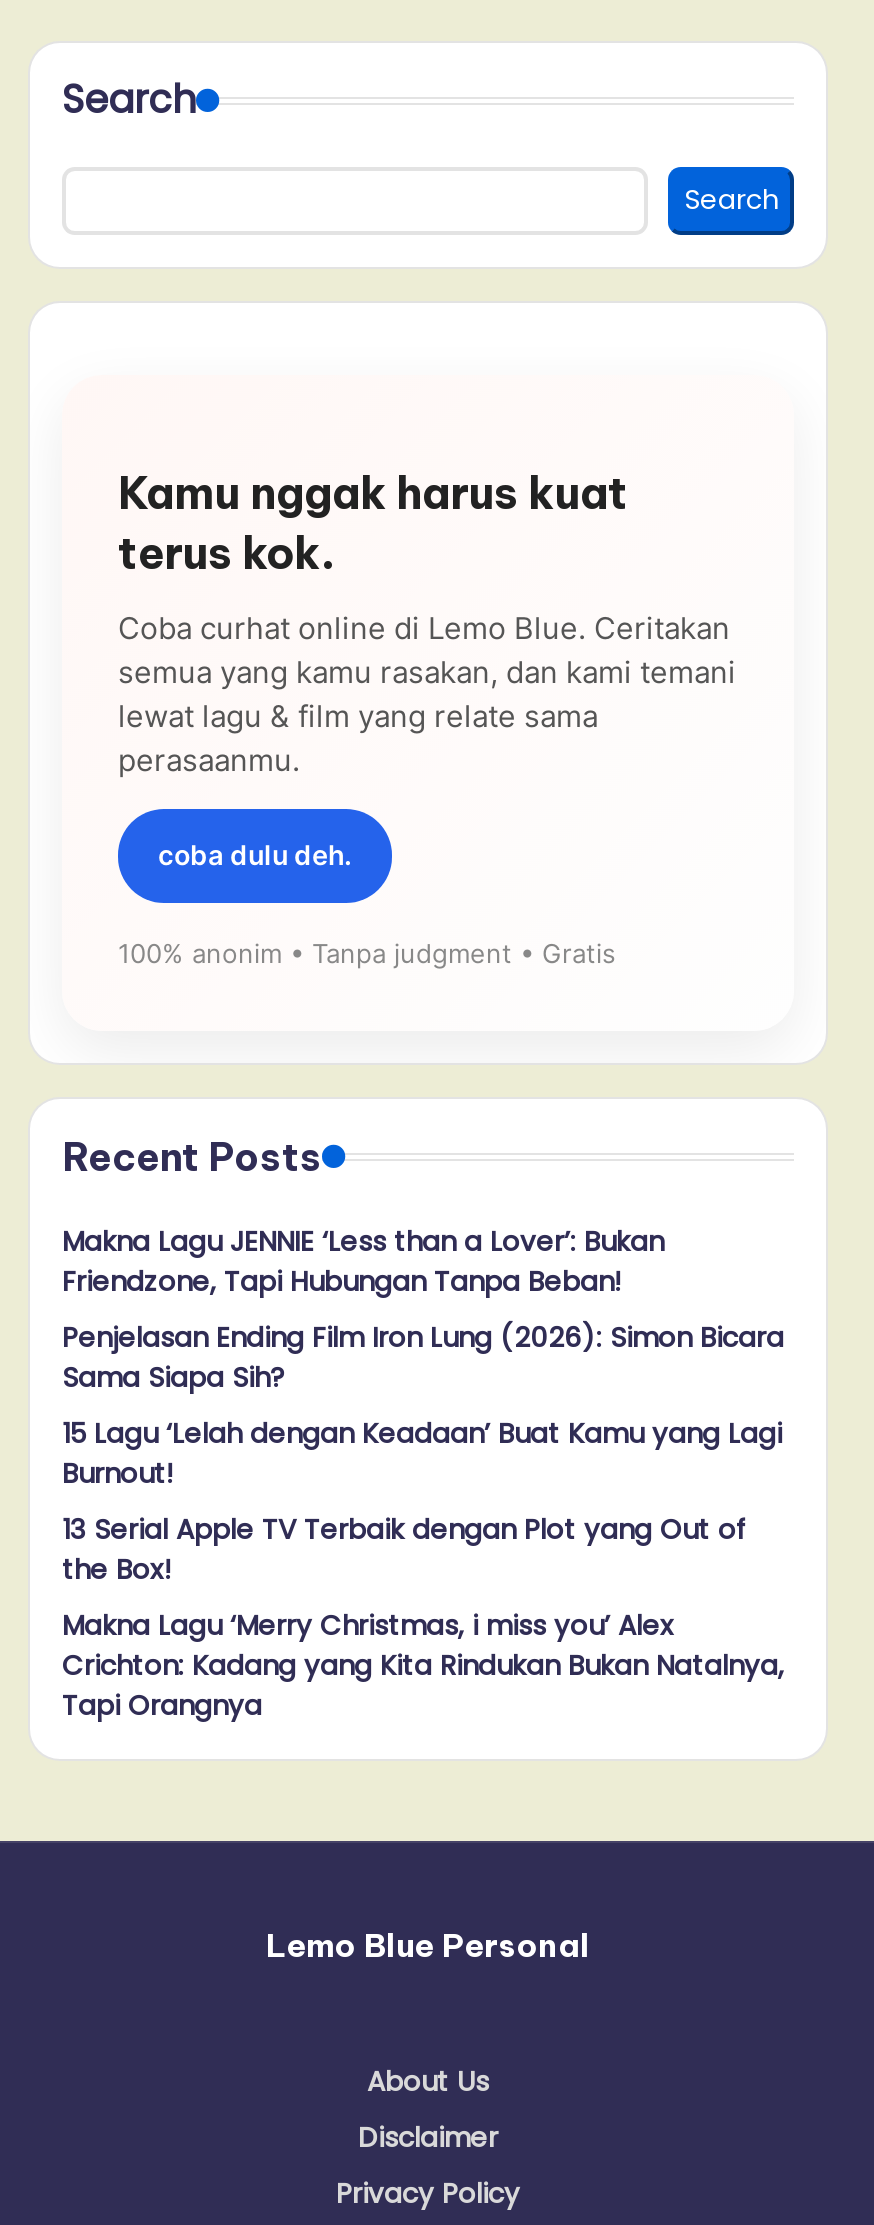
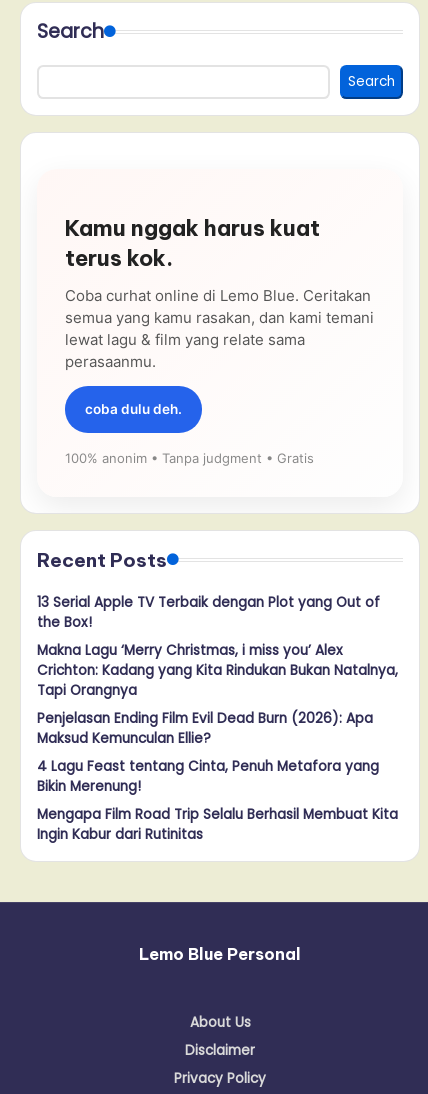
- Makna Lagu JENNIE ‘Less than a Lover’: Bukan
- Friendzone, Tapi Hubungan Tanpa Beban!
- Penjelasan Ending Film Iron Lung (2026): Simon Bicara
- Sama Siapa Sih?
- 15 Lagu ‘Lelah dengan Keadaan’ Buat Kamu yang Lagi
- Burnout!

moved up: 13 Serial Apple TV Terbaik dengan Plot yang Out of | the Box! | Makna Lagu ‘Merry Christmas, i miss you’ Alex | Crichton: Kadang yang Kita Rindukan Bukan Natalnya, | Tapi Orangnya

+ Penjelasan Ending Film Evil Dead Burn (2026): Apa
+ Maksud Kemunculan Ellie?
+ 4 Lagu Feast tentang Cinta, Penuh Metafora yang
+ Bikin Merenung!
+ Mengapa Film Road Trip Selalu Berhasil Membuat Kita
+ Ingin Kabur dari Rutinitas
